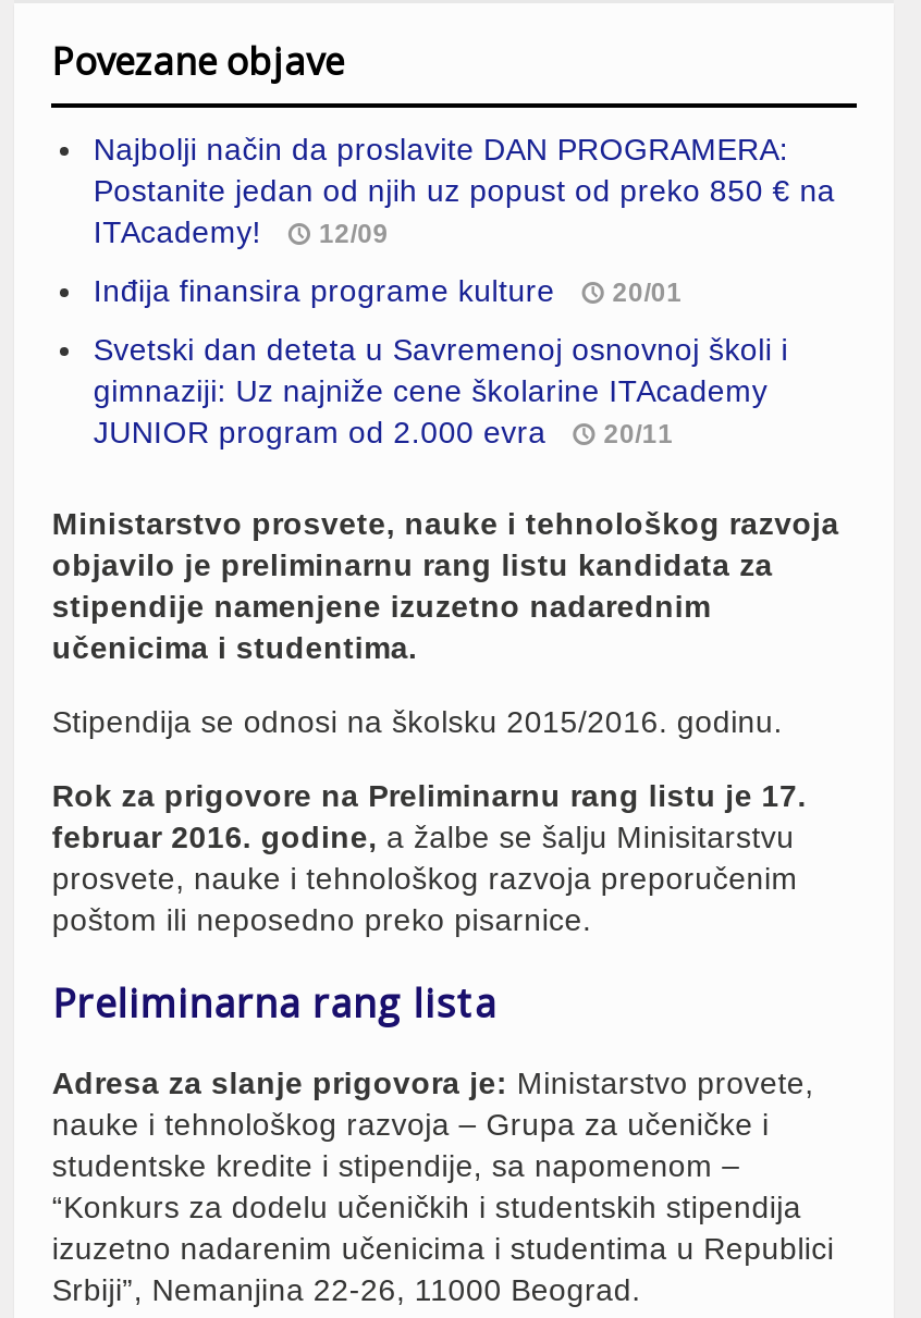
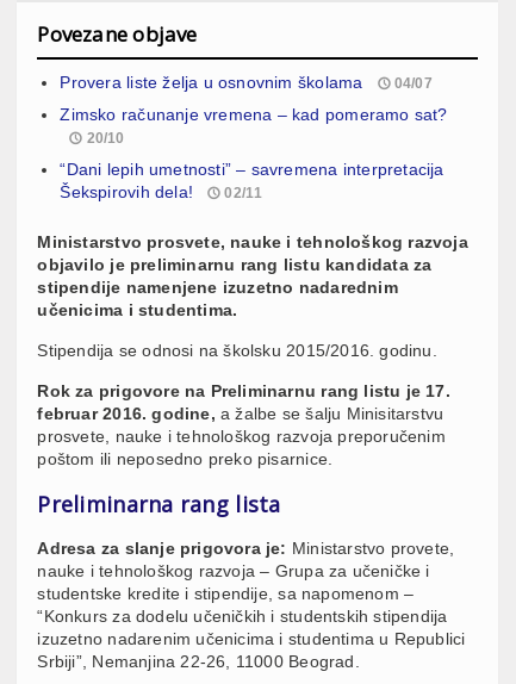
- Najbolji način da proslavite DAN PROGRAMERA:
- Postanite jedan od njih uz popust od preko 850 € na
- ITAcademy!
- 12/09
+ Provera liste želja u osnovnim školama
+ 04/07

- Inđija finansira programe kulture
- 20/01
+ Zimsko računanje vremena – kad pomeramo sat?
+ 20/10

- Svetski dan deteta u Savremenoj osnovnoj školi i
- gimnaziji: Uz najniže cene školarine ITAcademy
- JUNIOR program od 2.000 evra
- 20/11
+ “Dani lepih umetnosti” – savremena interpretacija
+ Šekspirovih dela!
+ 02/11
